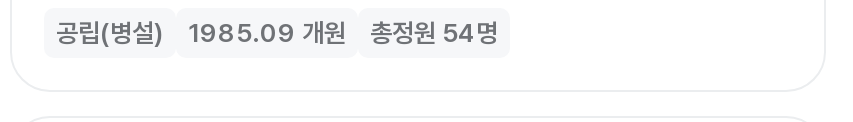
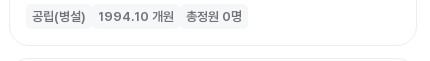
- 1985.09 개원
- 총정원 54명
+ 1994.10 개원
+ 총정원 0명
